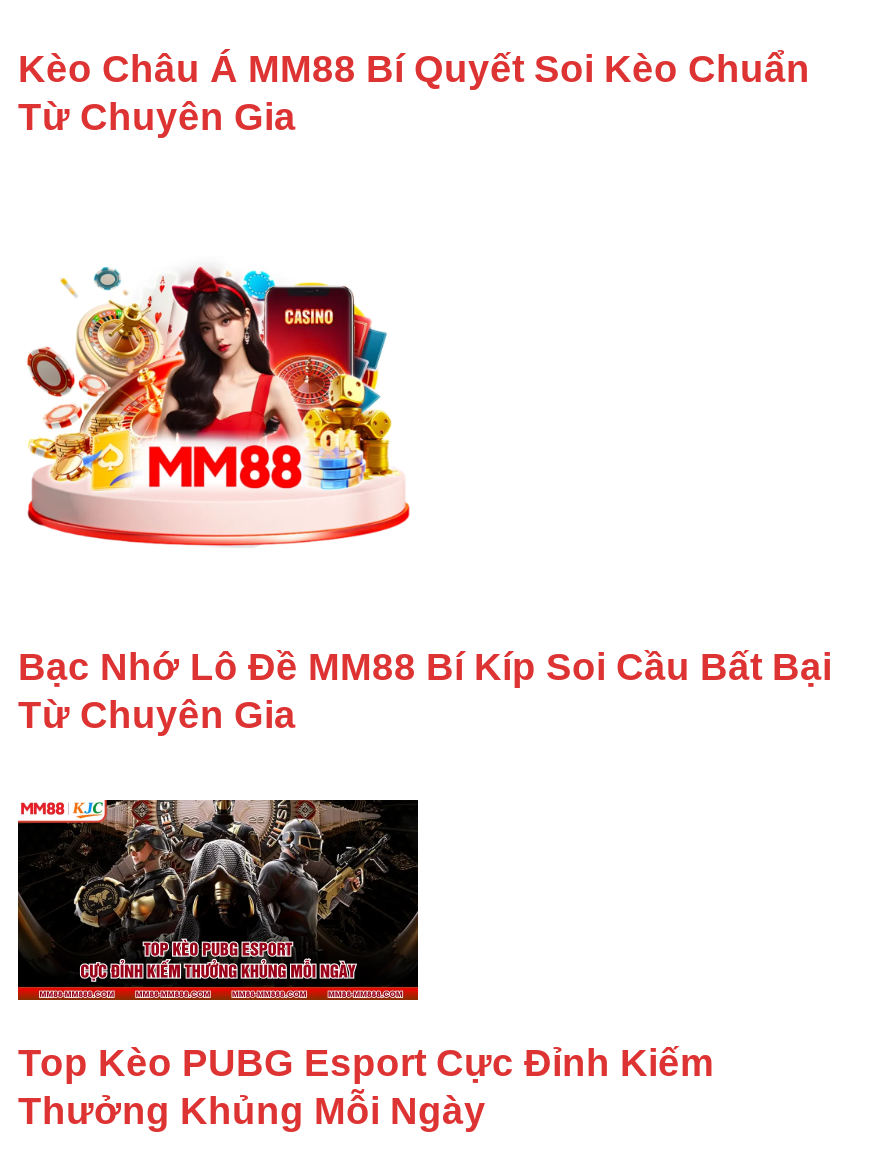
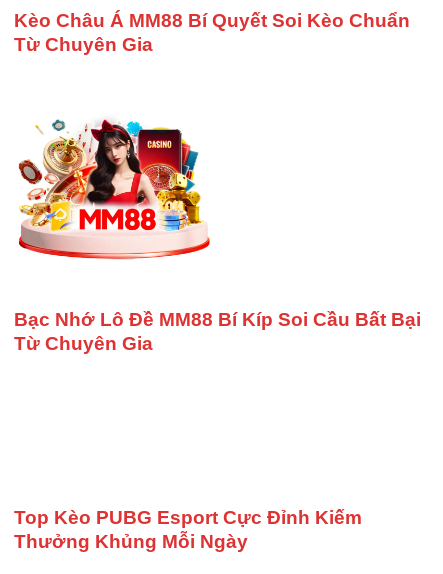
- [image]
